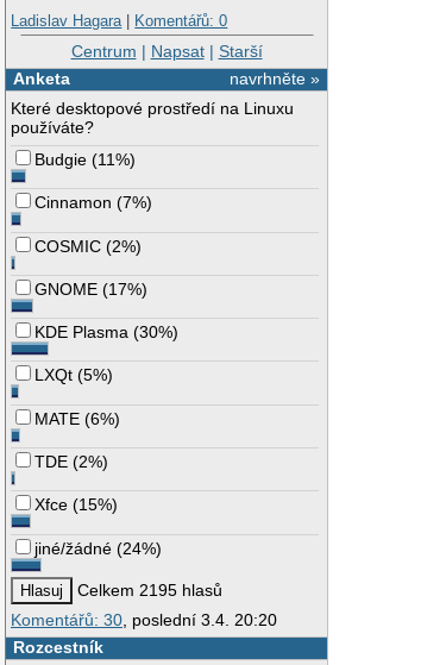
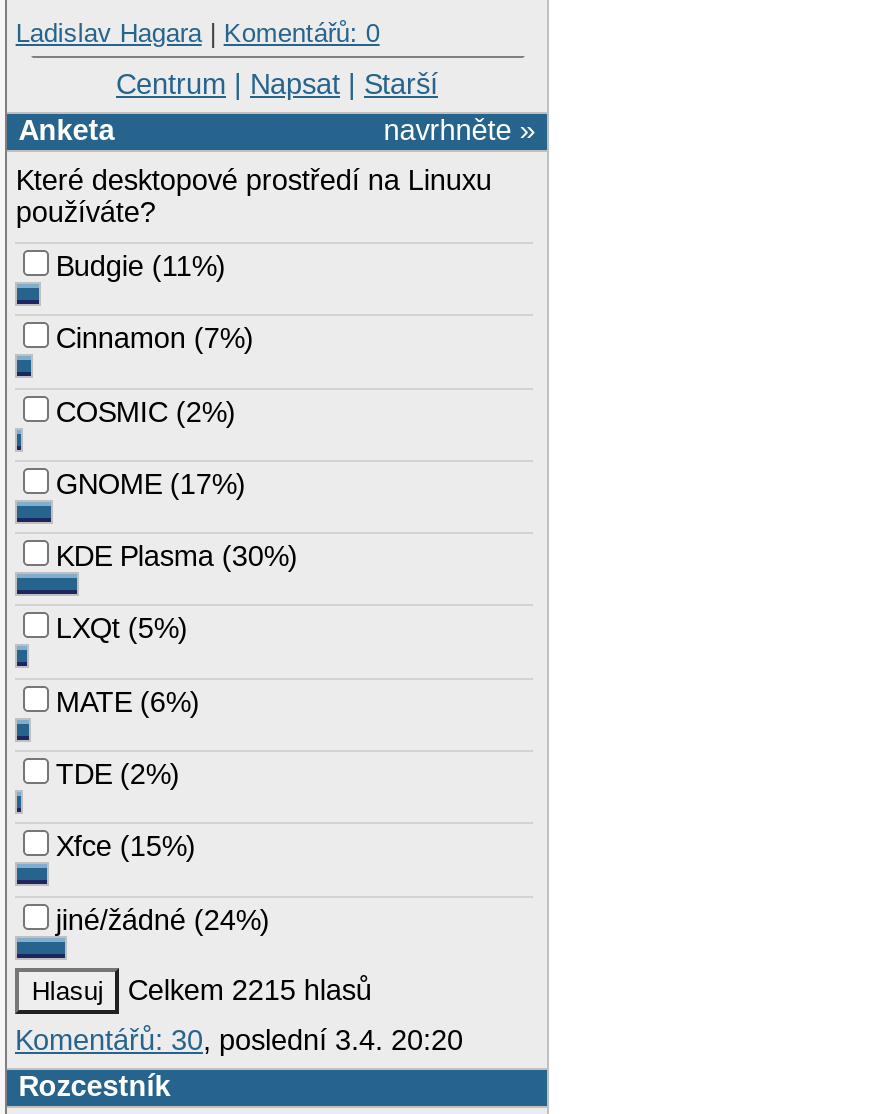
- Celkem 2195 hlasů
+ Celkem 2215 hlasů
